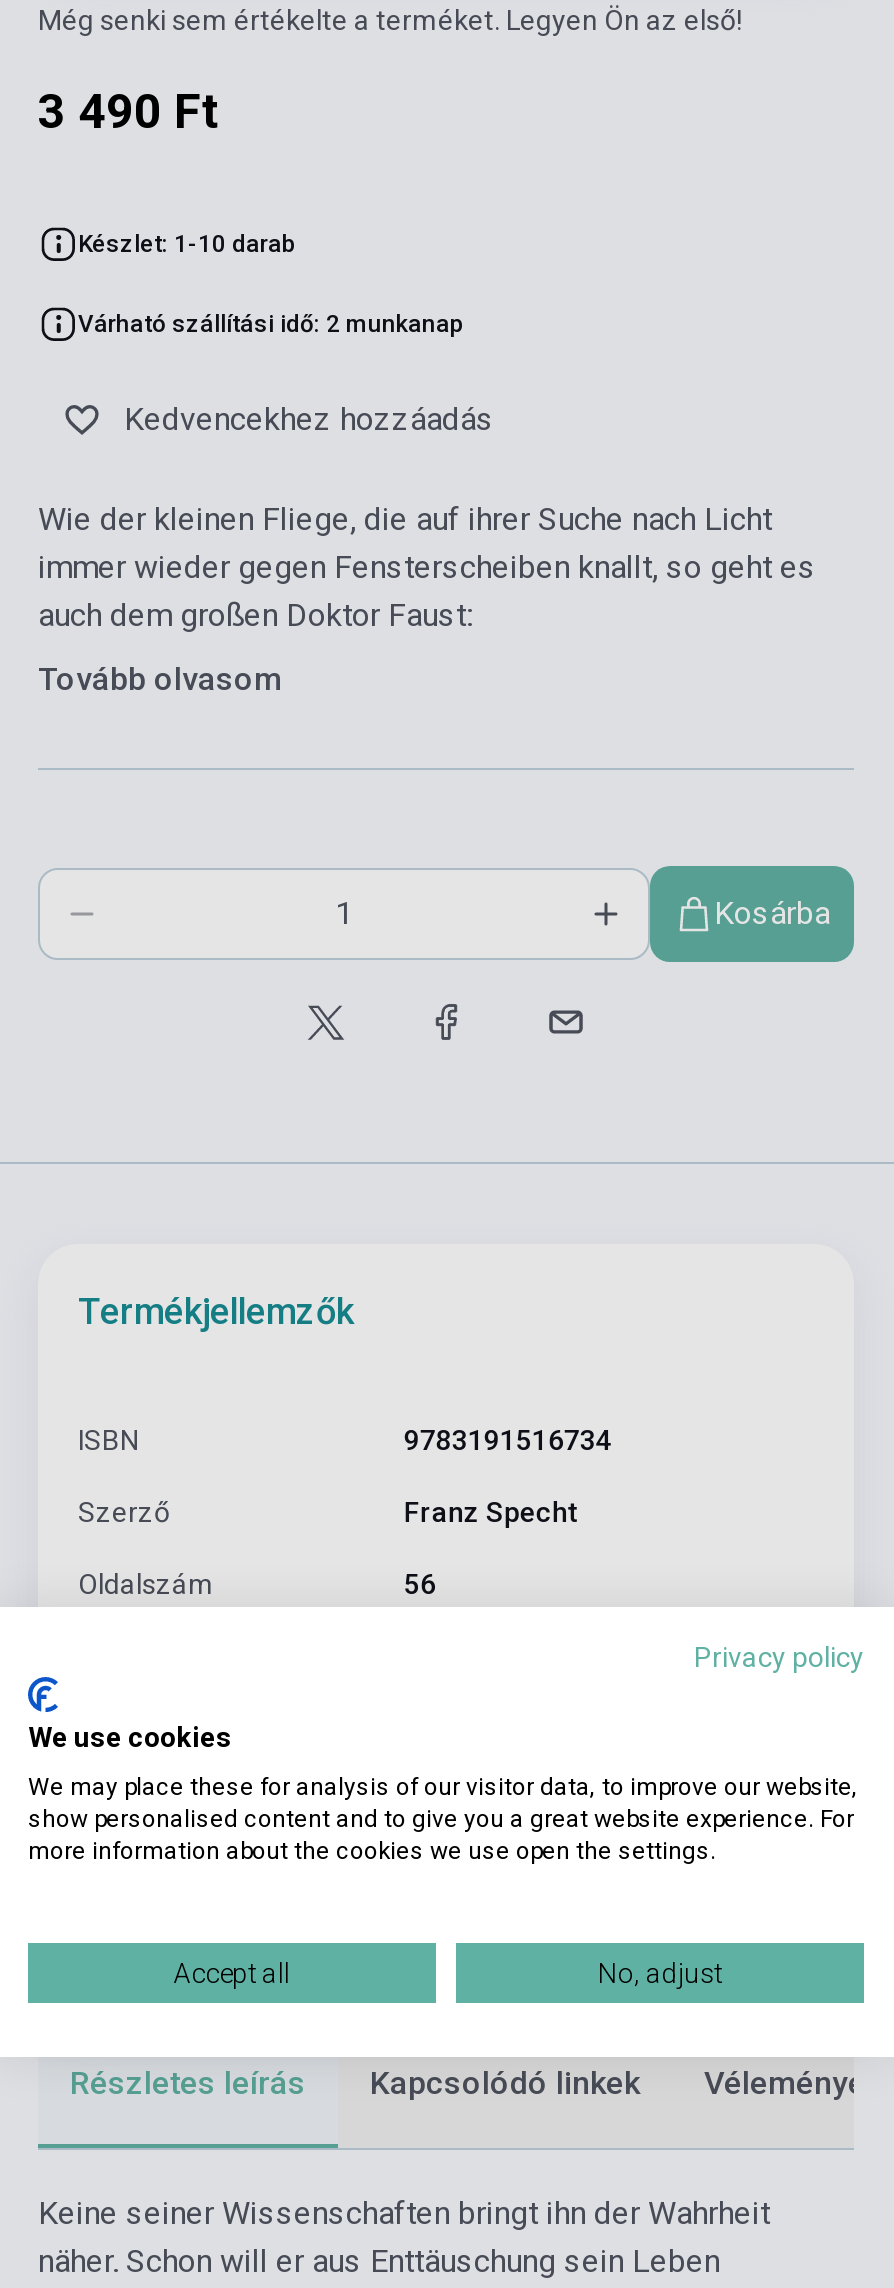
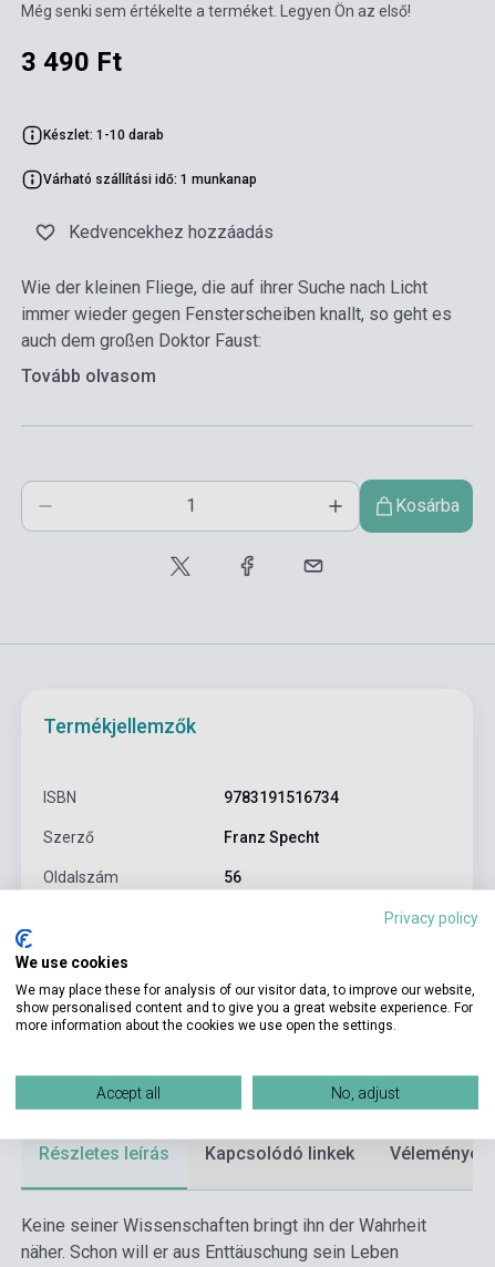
- Várható szállítási idő: 2 munkanap
+ Várható szállítási idő: 1 munkanap
